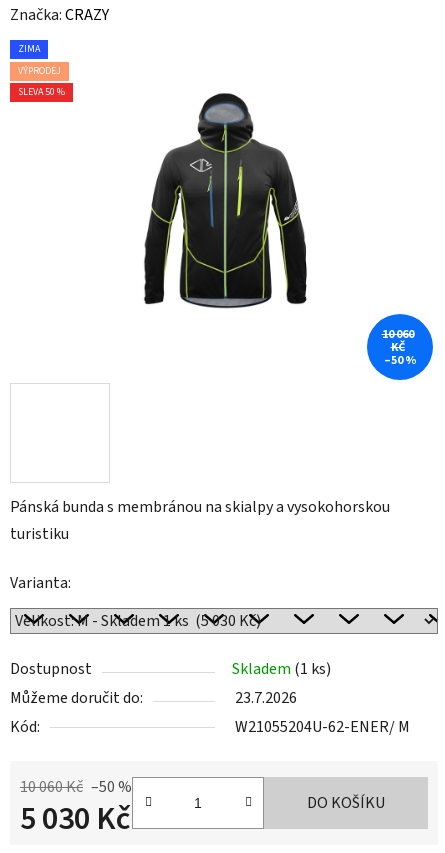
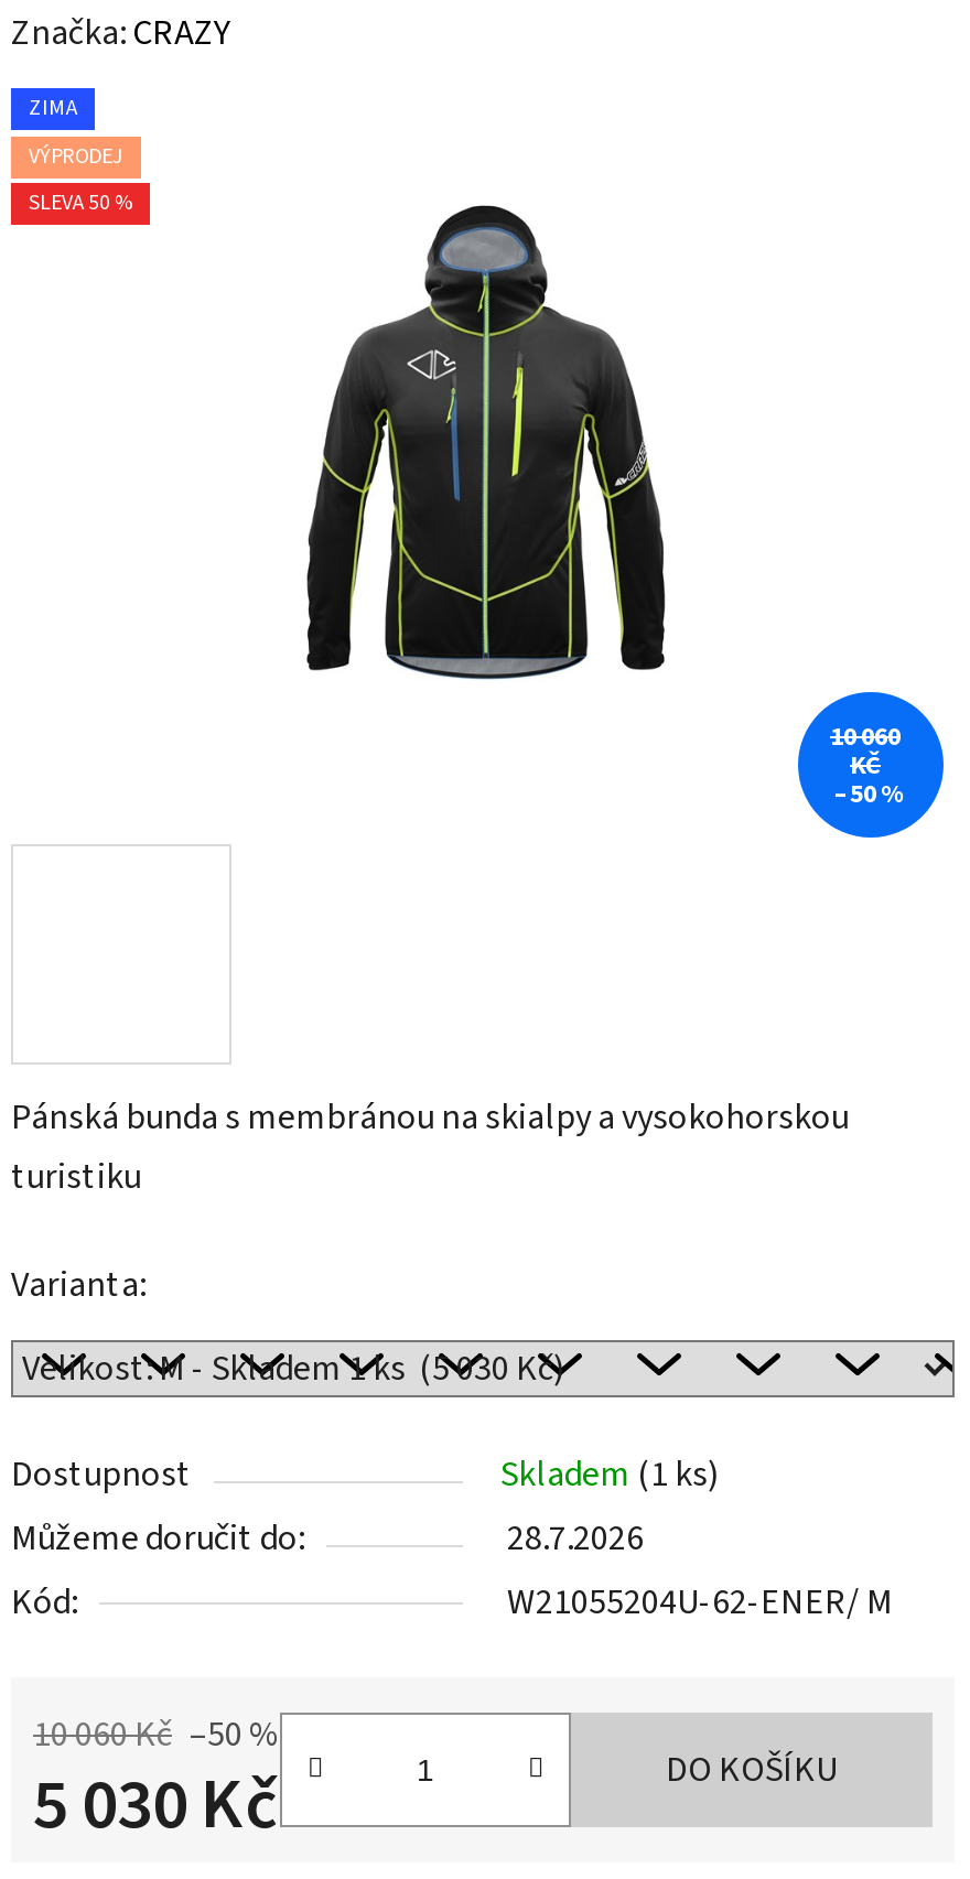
- 23.7.2026
+ 28.7.2026
